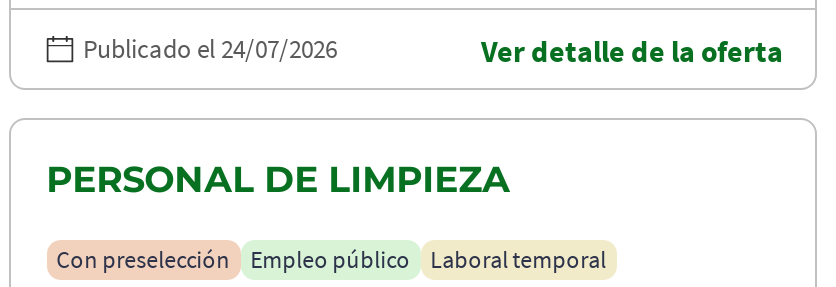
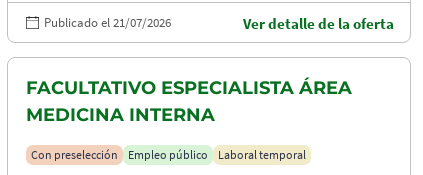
- Publicado el 24/07/2026
+ Publicado el 21/07/2026

- PERSONAL DE LIMPIEZA
+ FACULTATIVO ESPECIALISTA ÁREA
+ MEDICINA INTERNA
